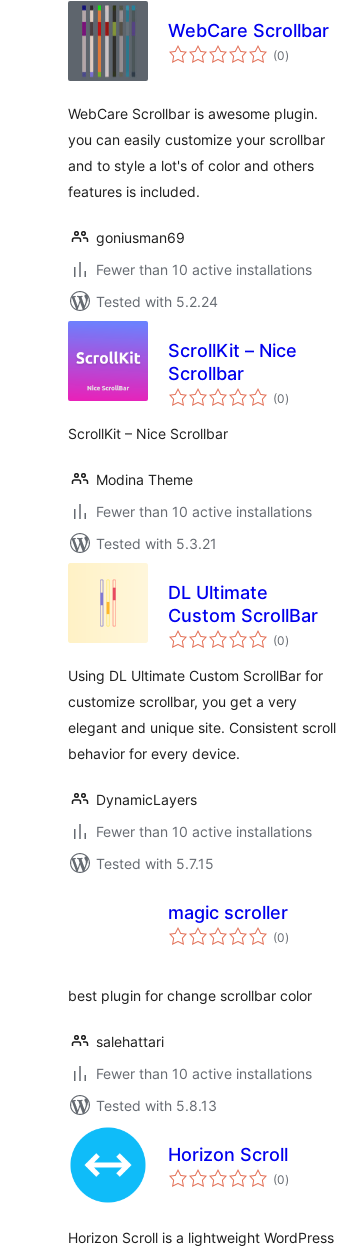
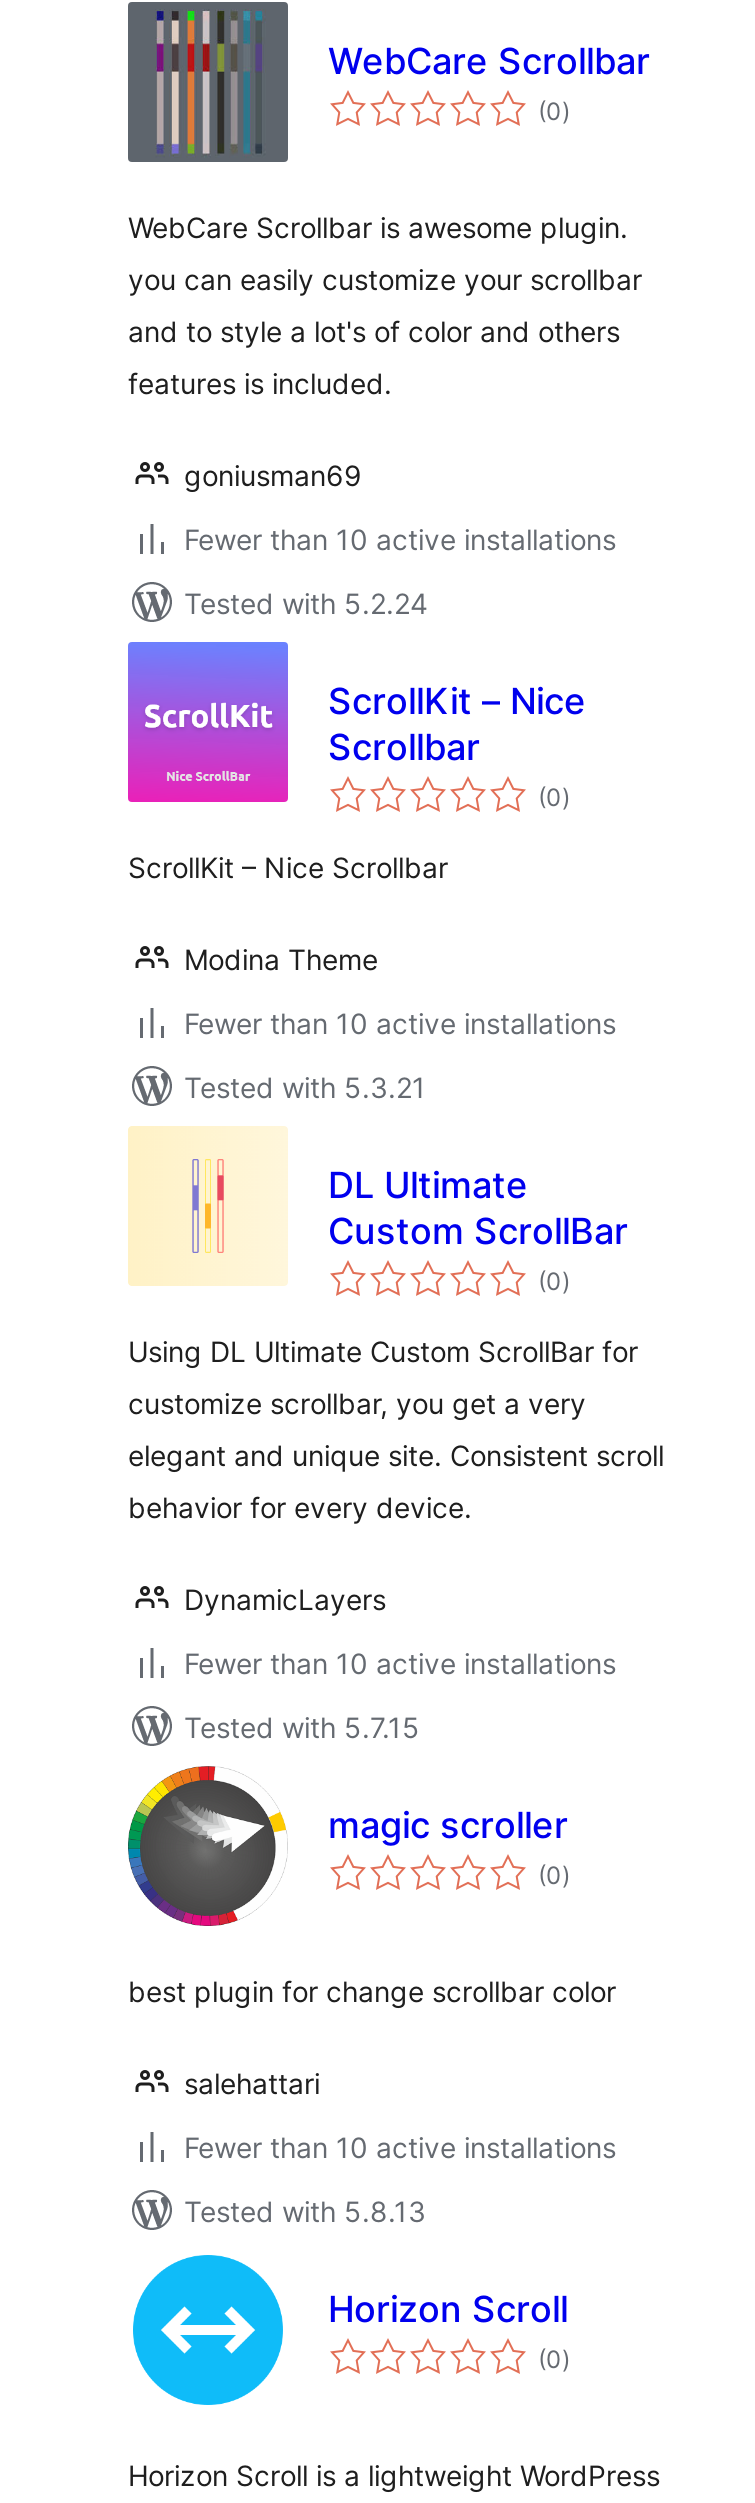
+ [image]
